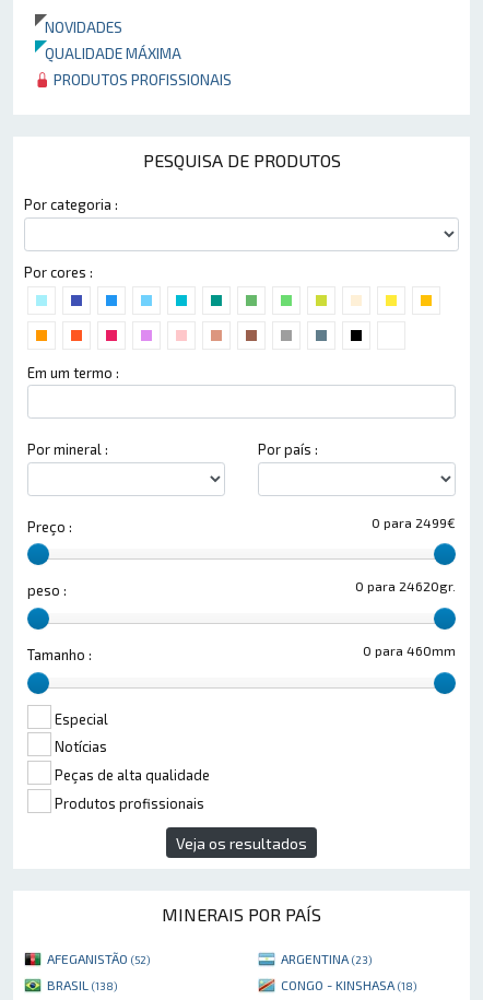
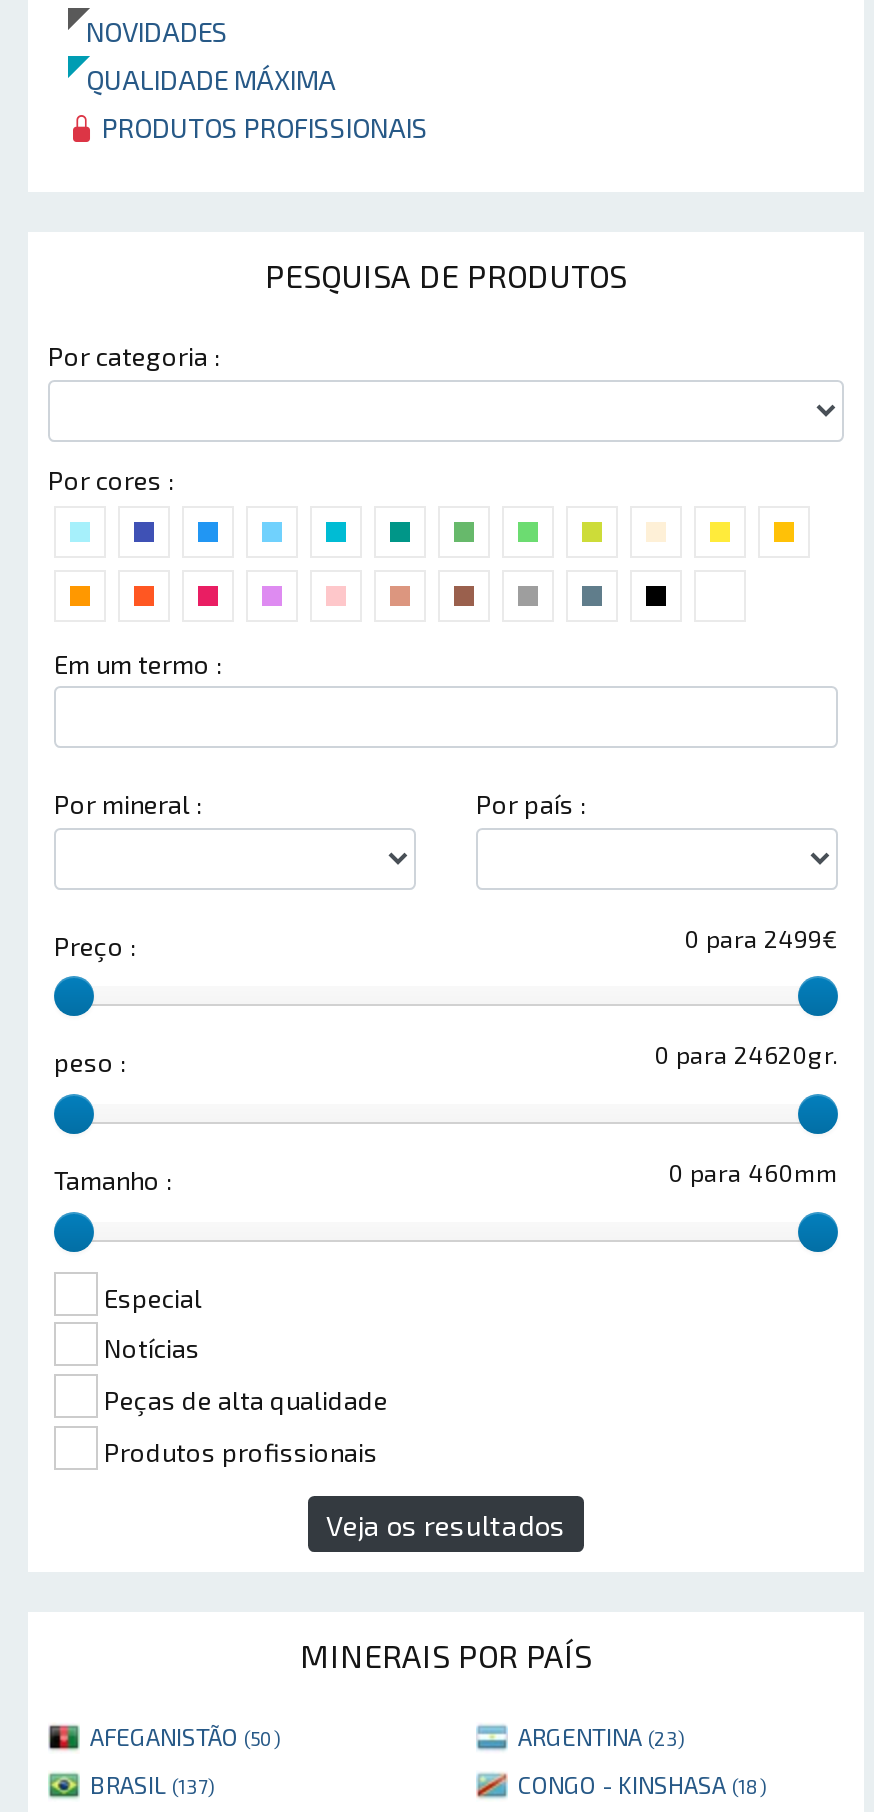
- AFEGANISTÃO (52)
+ AFEGANISTÃO (50)

- BRASIL (138)
+ BRASIL (137)
